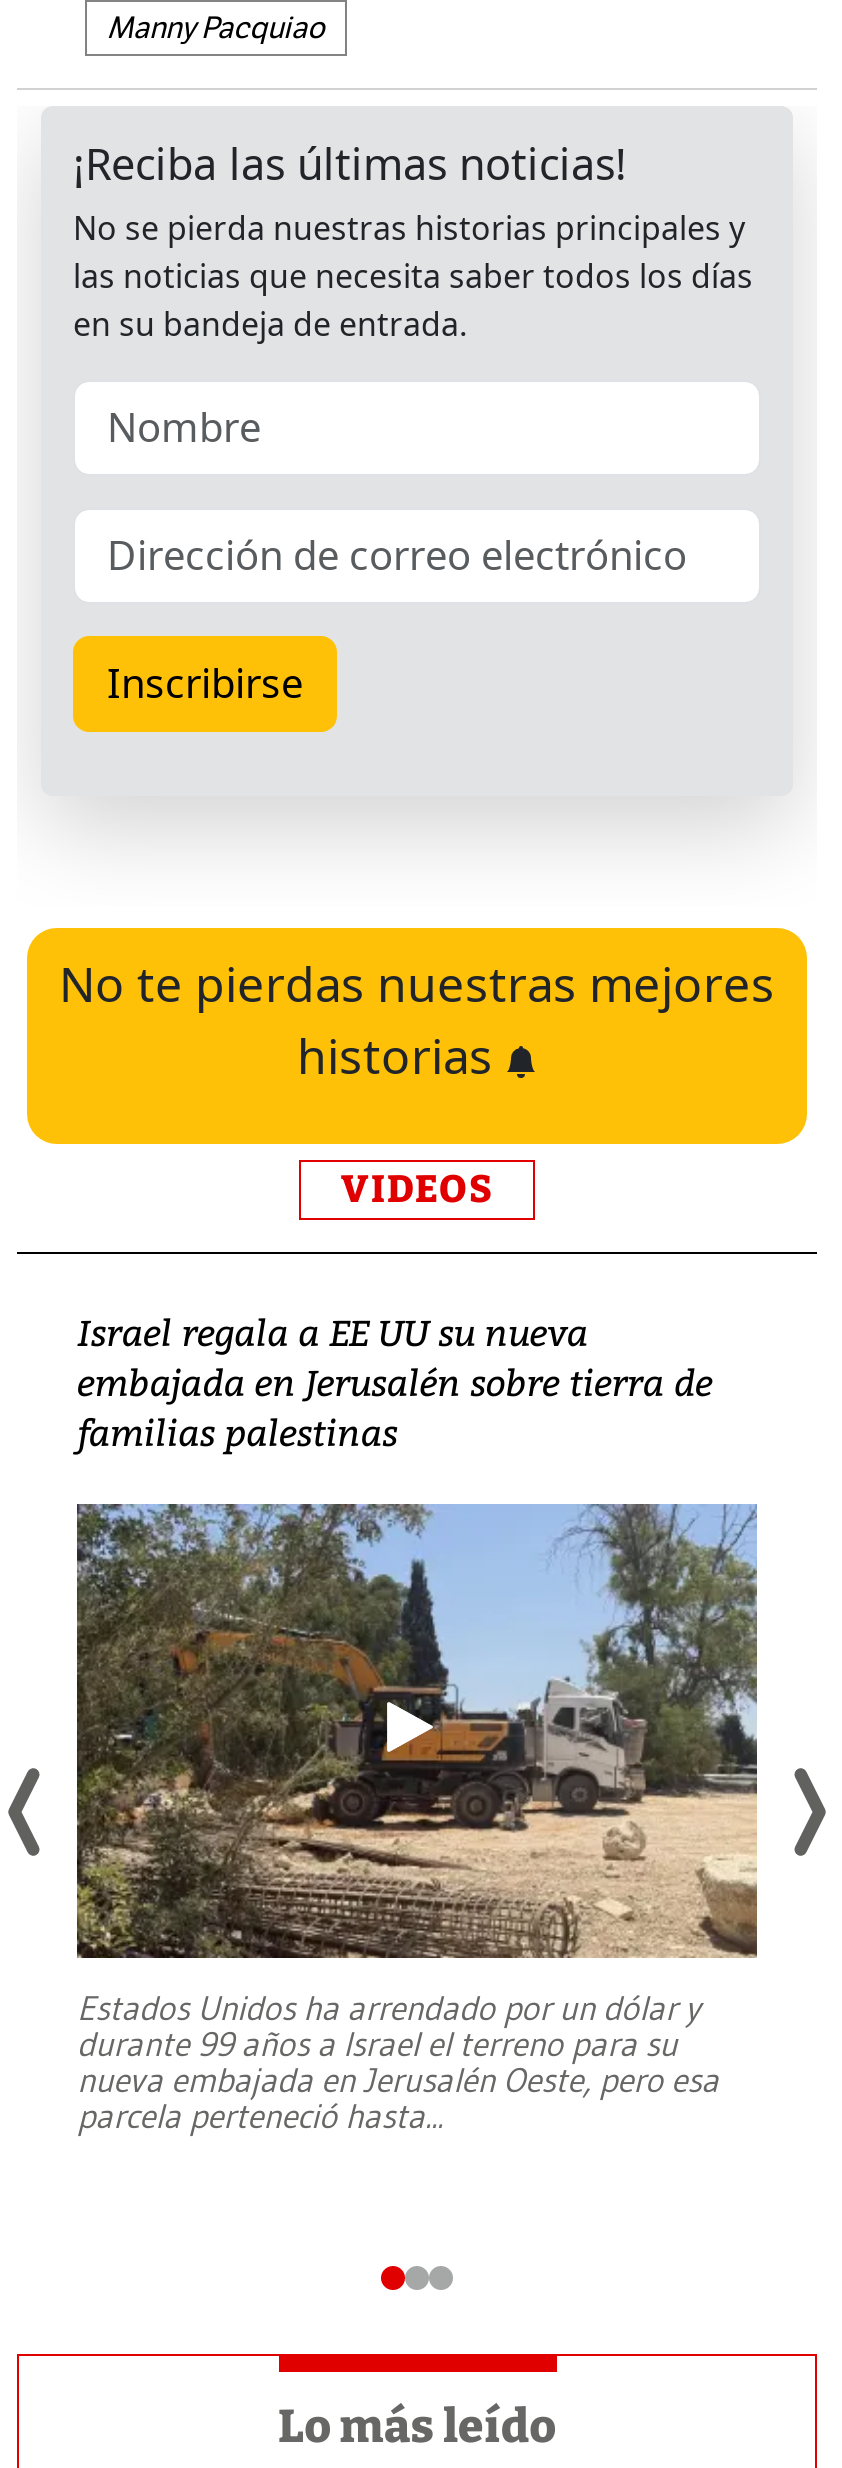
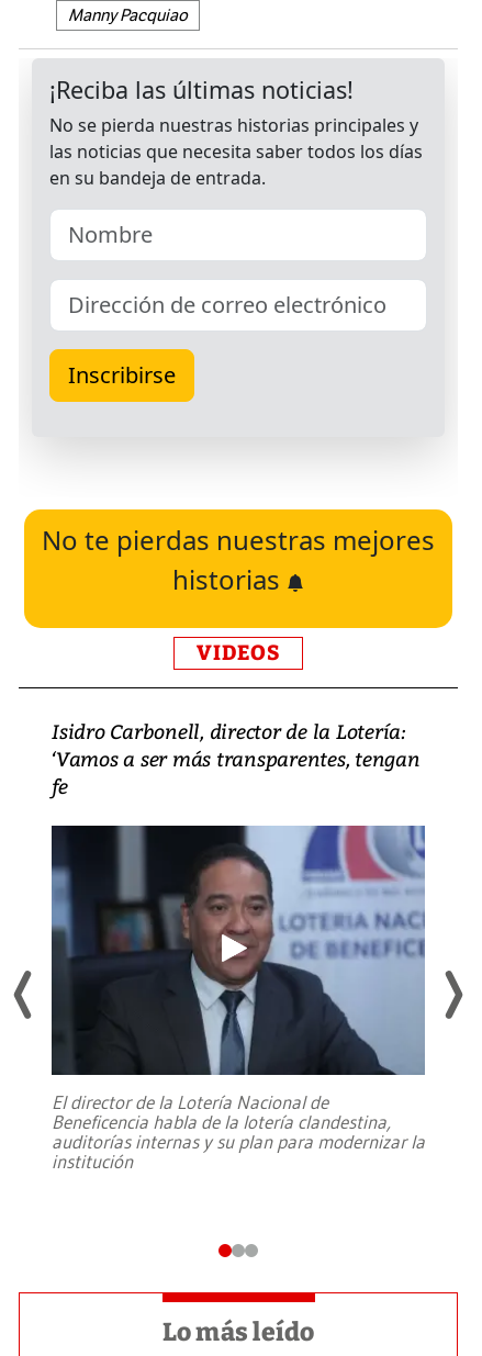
- Israel regala a EE UU su nueva
- embajada en Jerusalén sobre tierra de
- familias palestinas
+ Isidro Carbonell, director de la Lotería:
+ ‘Vamos a ser más transparentes, tengan
+ fe

- [image]
- Estados Unidos ha arrendado por un dólar y
- durante 99 años a Israel el terreno para su
- nueva embajada en Jerusalén Oeste, pero esa
- parcela perteneció hasta...
+ [image]
+ El director de la Lotería Nacional de
+ Beneficencia habla de la lotería clandestina,
+ auditorías internas y su plan para modernizar la
+ institución
